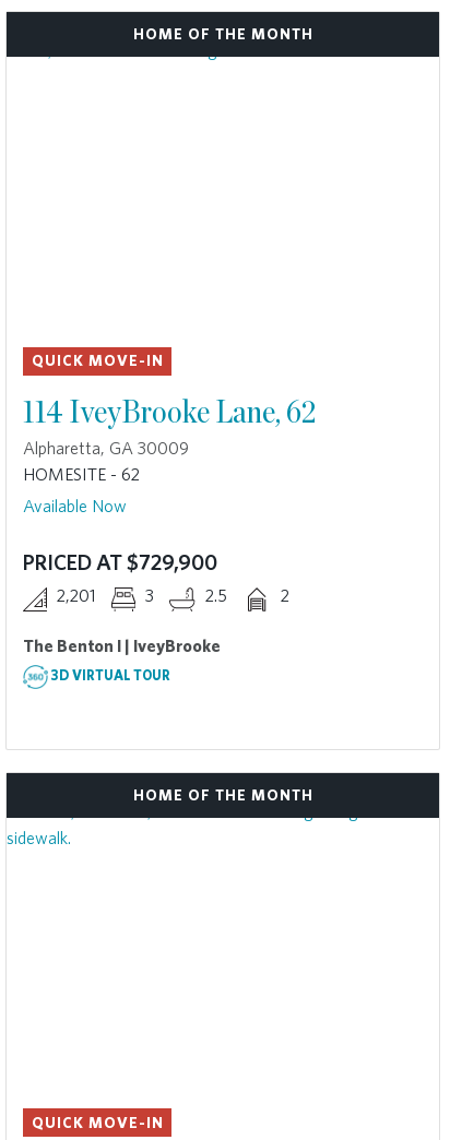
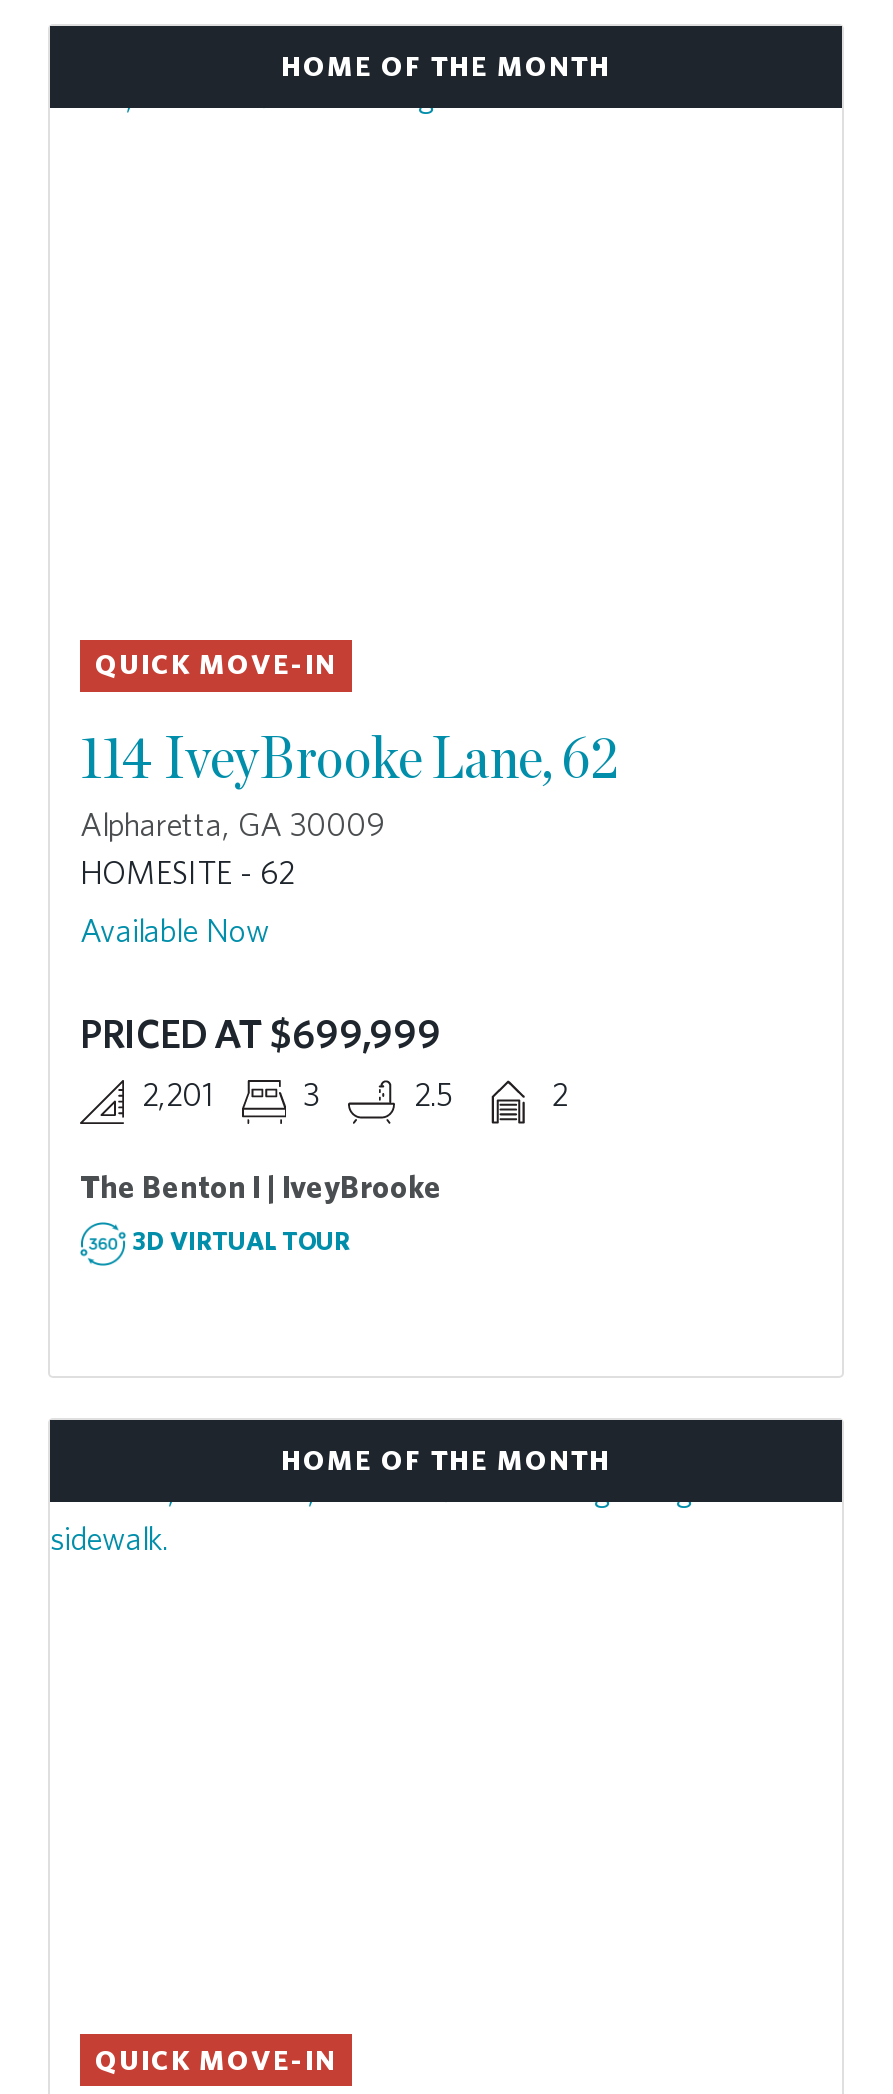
- PRICED AT $729,900
+ PRICED AT $699,999
